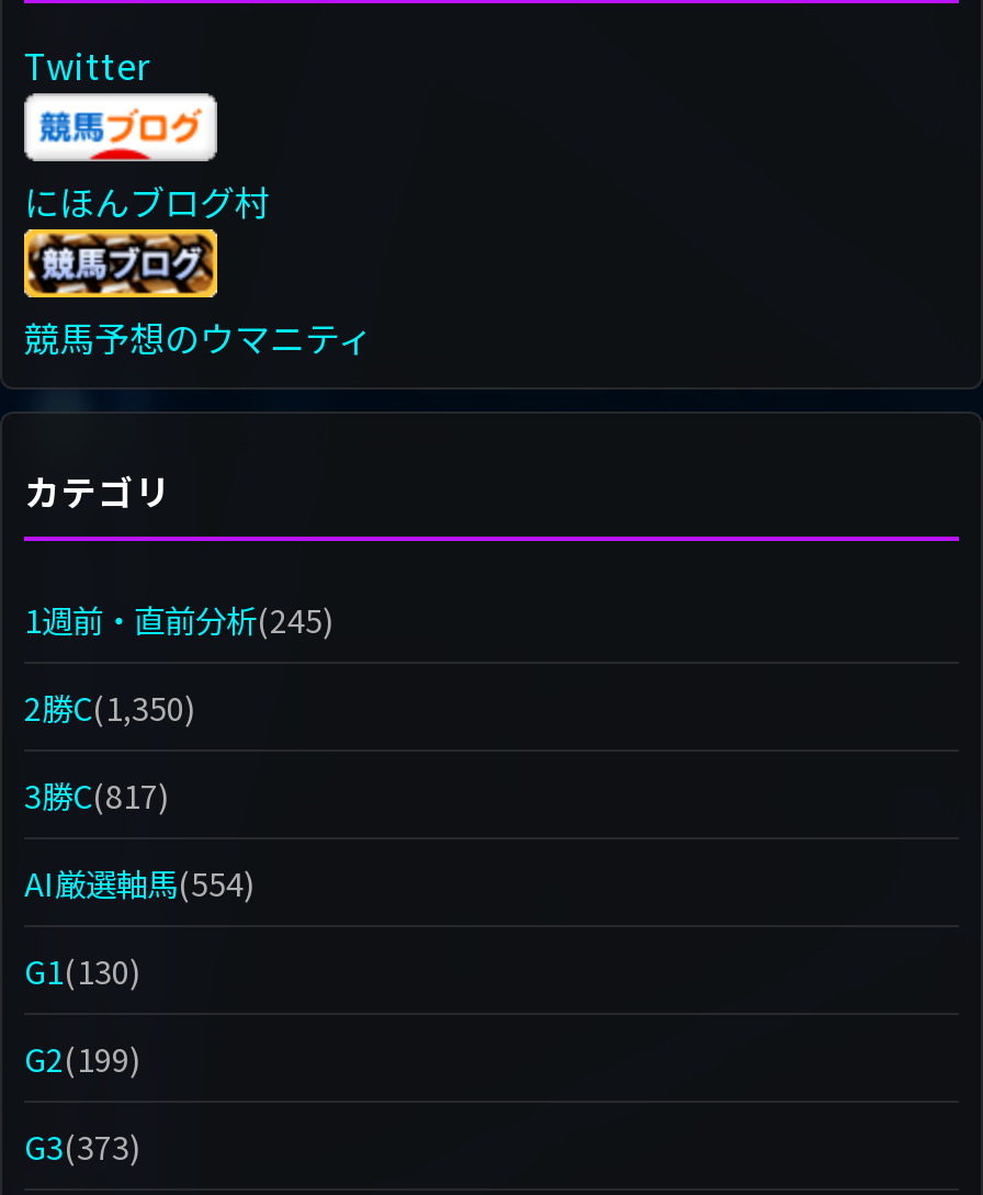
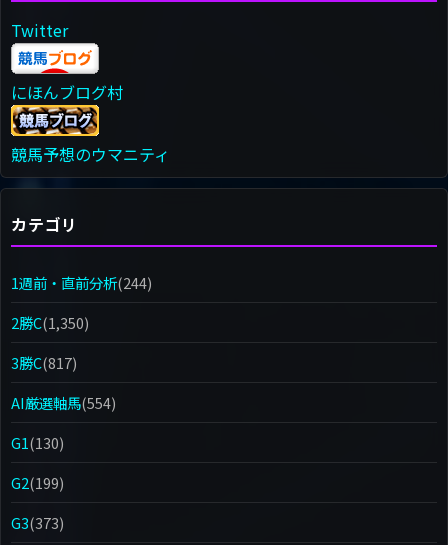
- 1週前・直前分析(245)
+ 1週前・直前分析(244)
